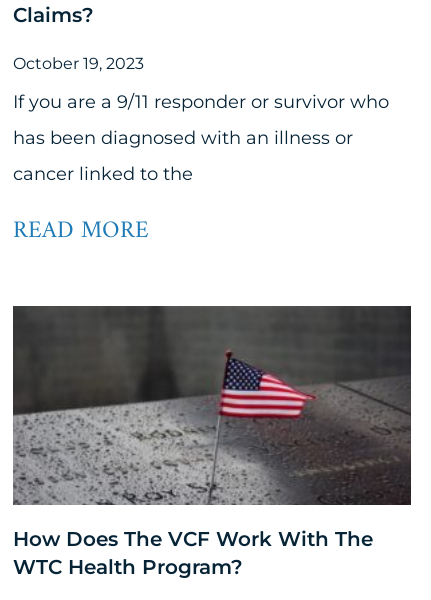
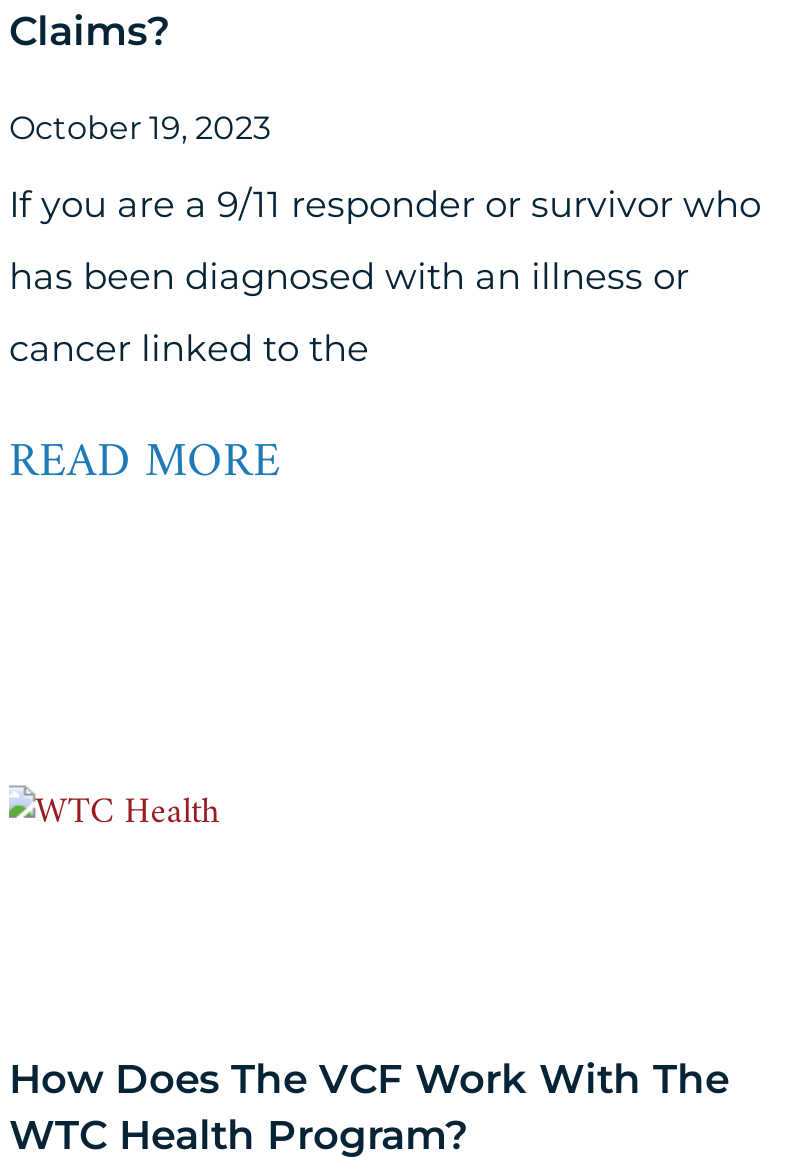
- [image]
